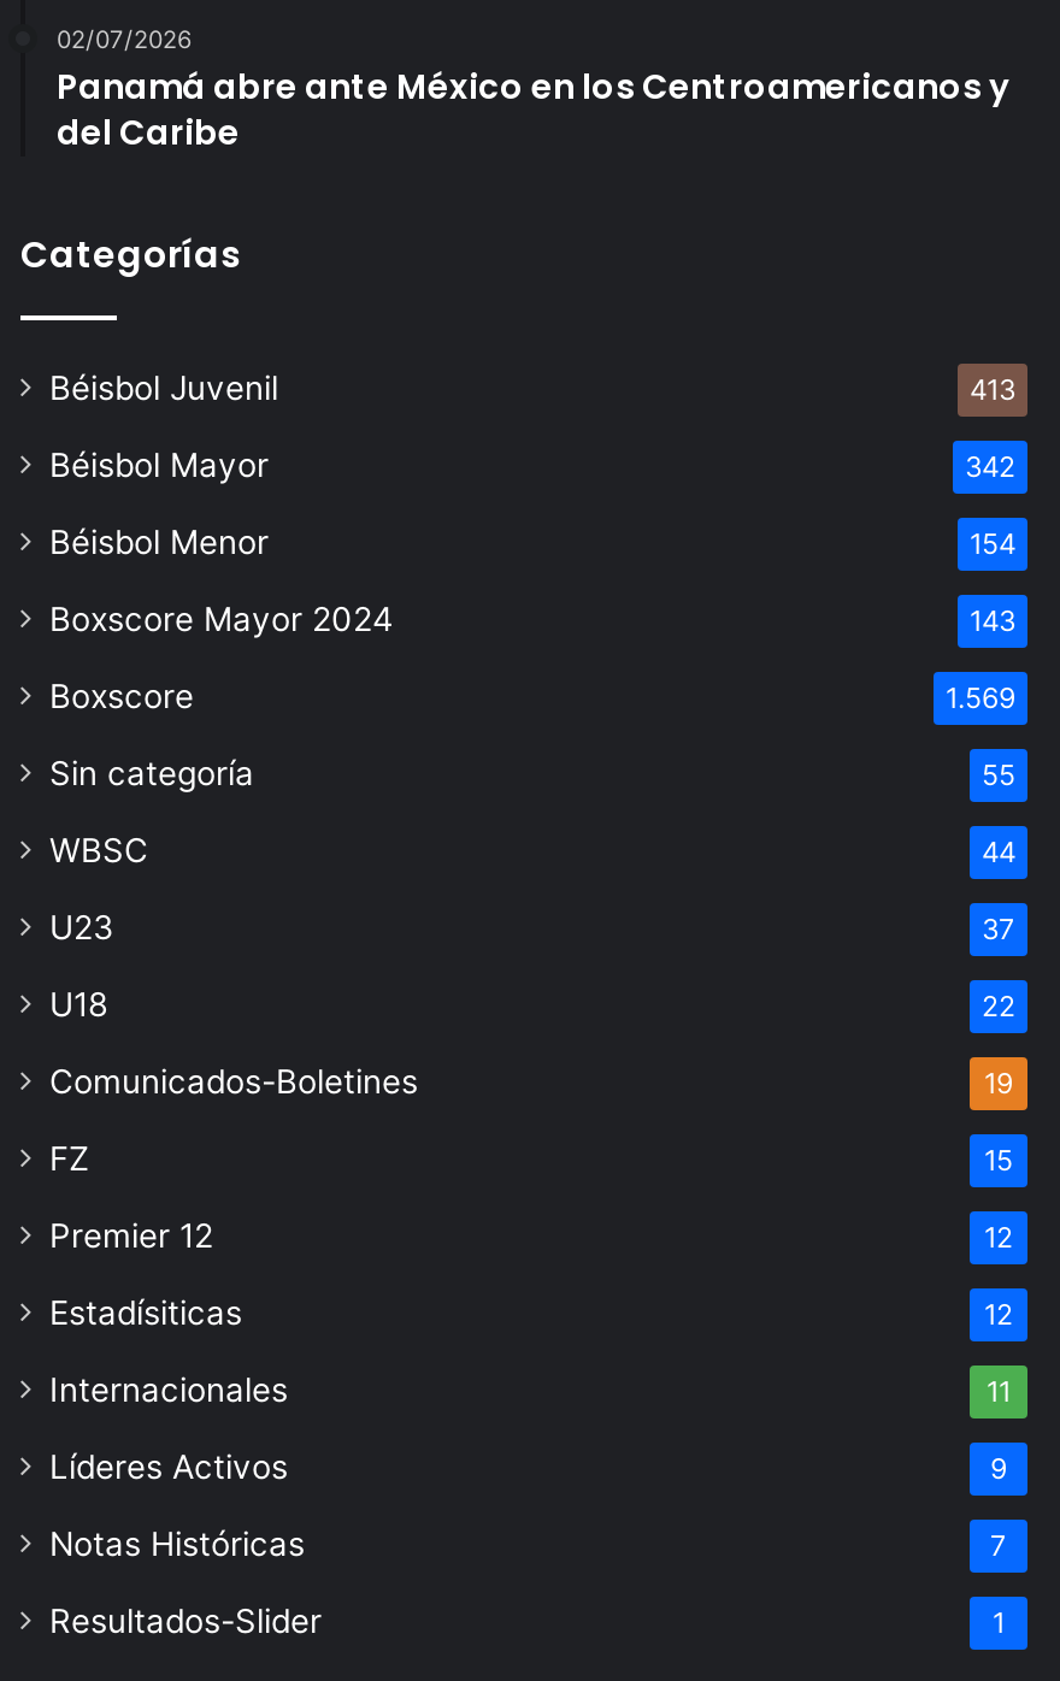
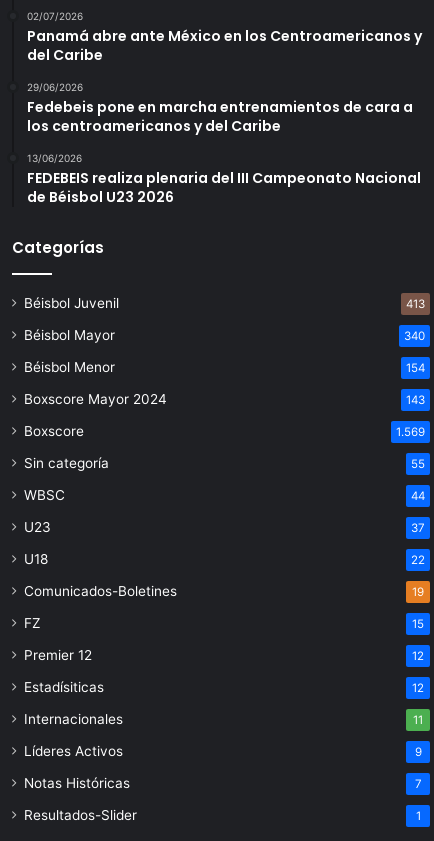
+ 29/06/2026
+ Fedebeis pone en marcha entrenamientos de cara a
+ los centroamericanos y del Caribe
+ 13/06/2026
+ FEDEBEIS realiza plenaria del III Campeonato Nacional
+ de Béisbol U23 2026

- 342
+ 340
